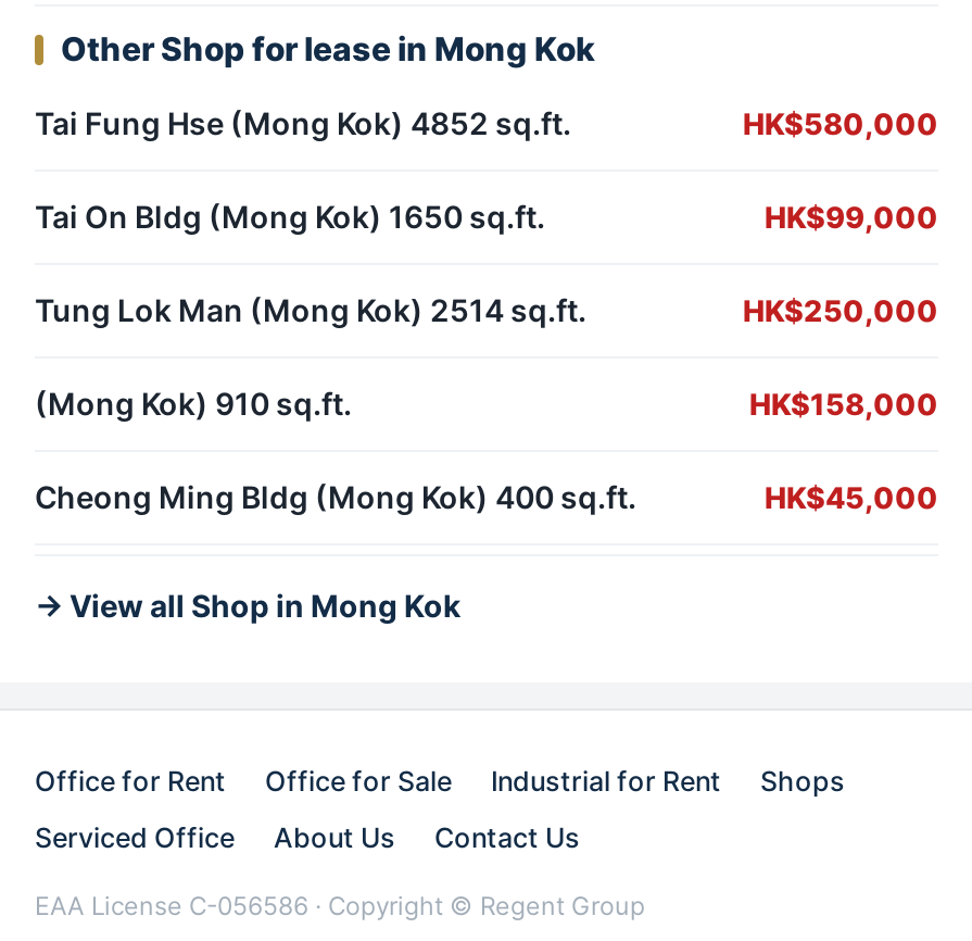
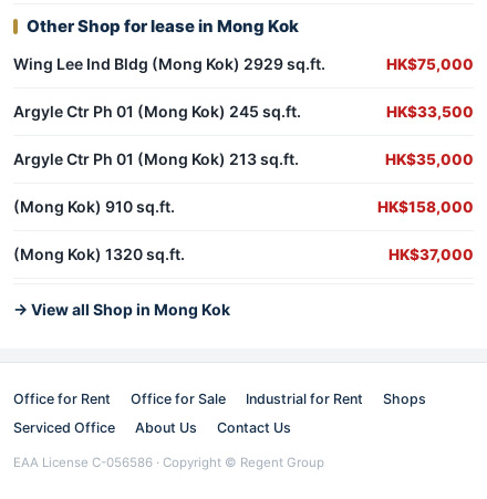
- Tai Fung Hse (Mong Kok) 4852 sq.ft.
- HK$580,000
+ Wing Lee Ind Bldg (Mong Kok) 2929 sq.ft.
+ HK$75,000

- Tai On Bldg (Mong Kok) 1650 sq.ft.
- HK$99,000
+ Argyle Ctr Ph 01 (Mong Kok) 245 sq.ft.
+ HK$33,500

- Tung Lok Man (Mong Kok) 2514 sq.ft.
- HK$250,000
+ Argyle Ctr Ph 01 (Mong Kok) 213 sq.ft.
+ HK$35,000

- Cheong Ming Bldg (Mong Kok) 400 sq.ft.
- HK$45,000
+ (Mong Kok) 1320 sq.ft.
+ HK$37,000
